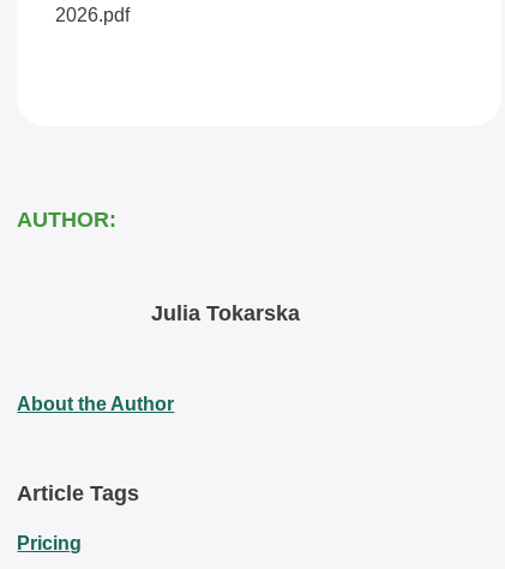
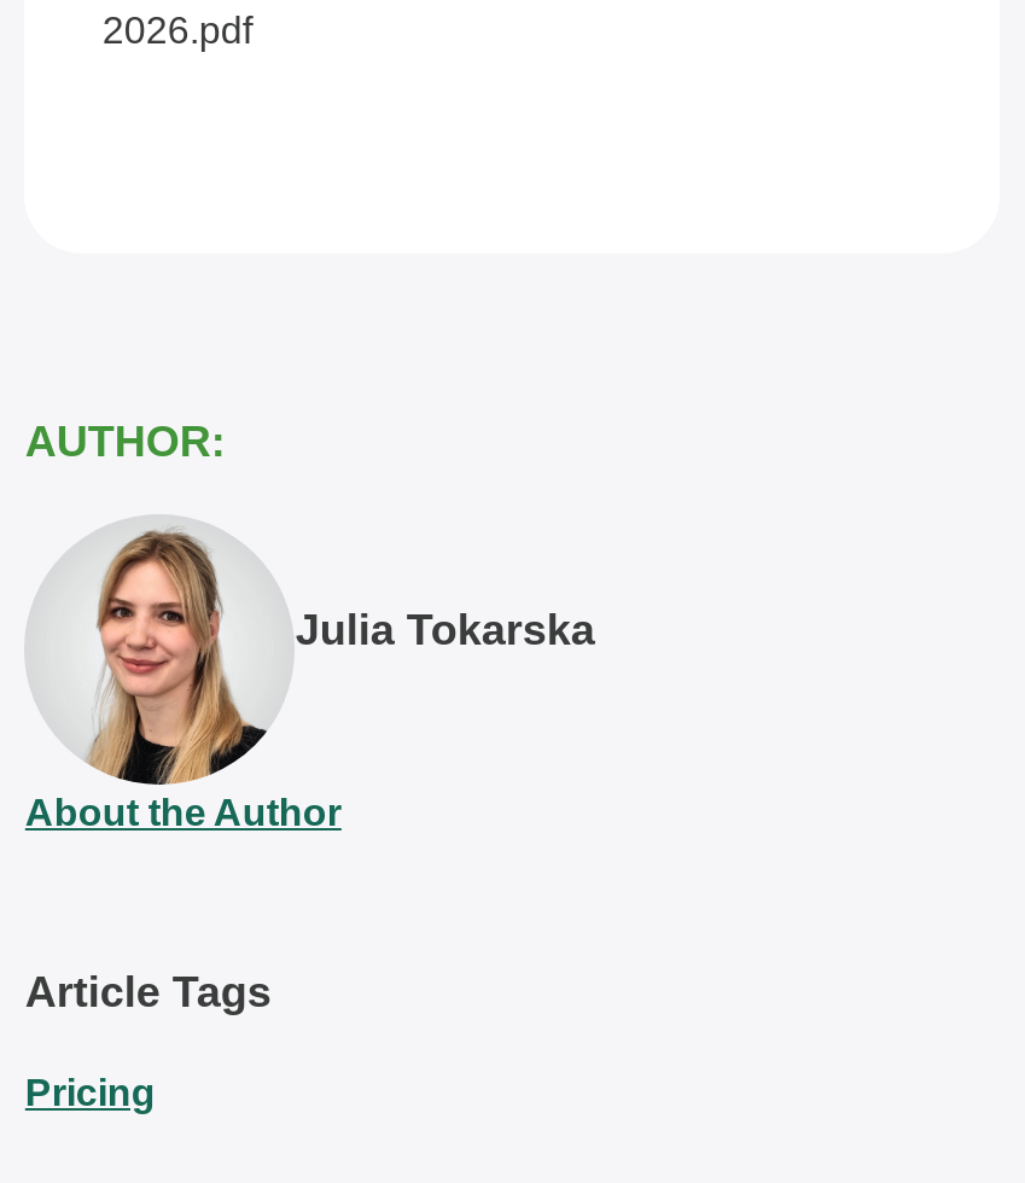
+ [image]
